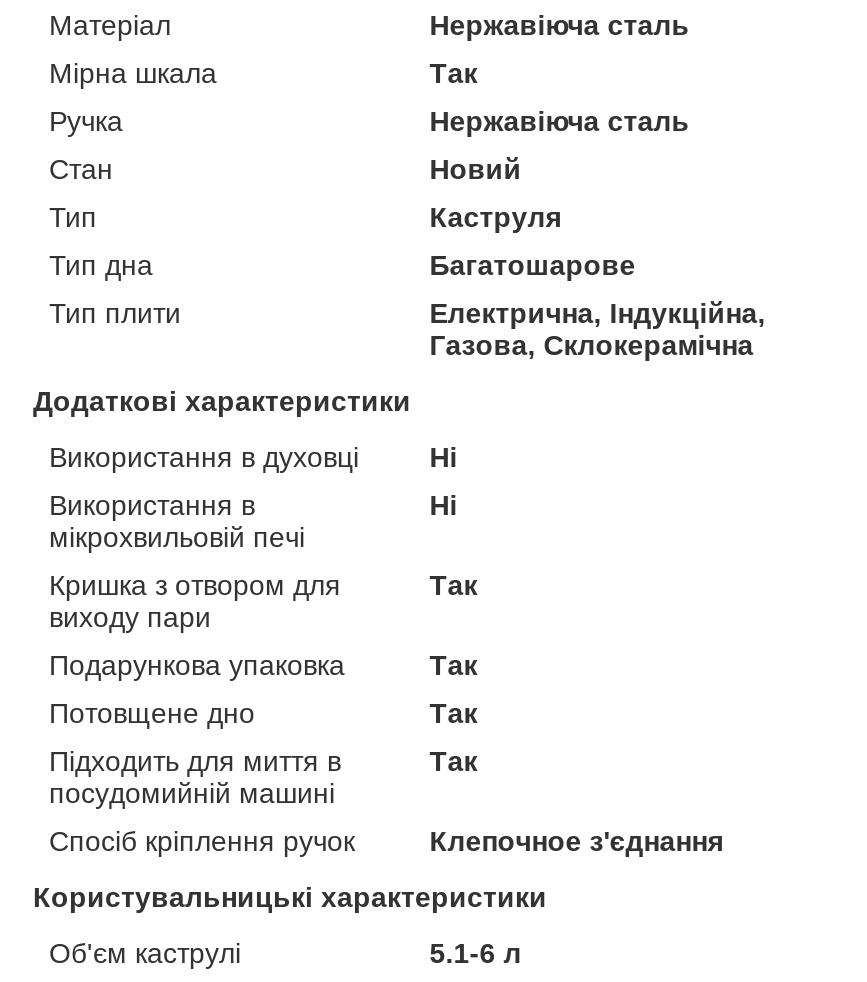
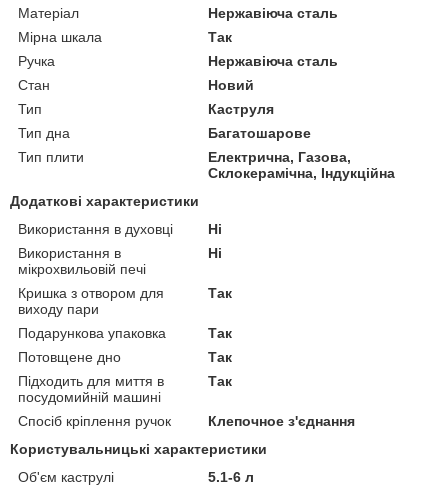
- Електрична, Індукційна,
- Газова, Склокерамічна
+ Електрична, Газова,
+ Склокерамічна, Індукційна
